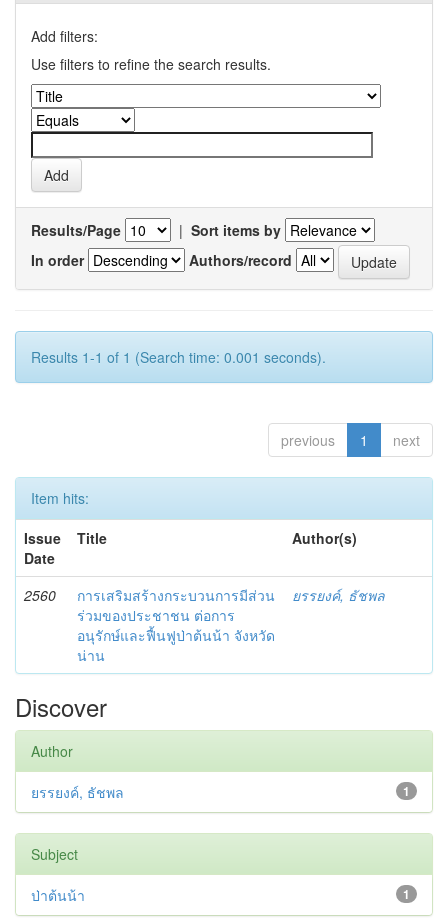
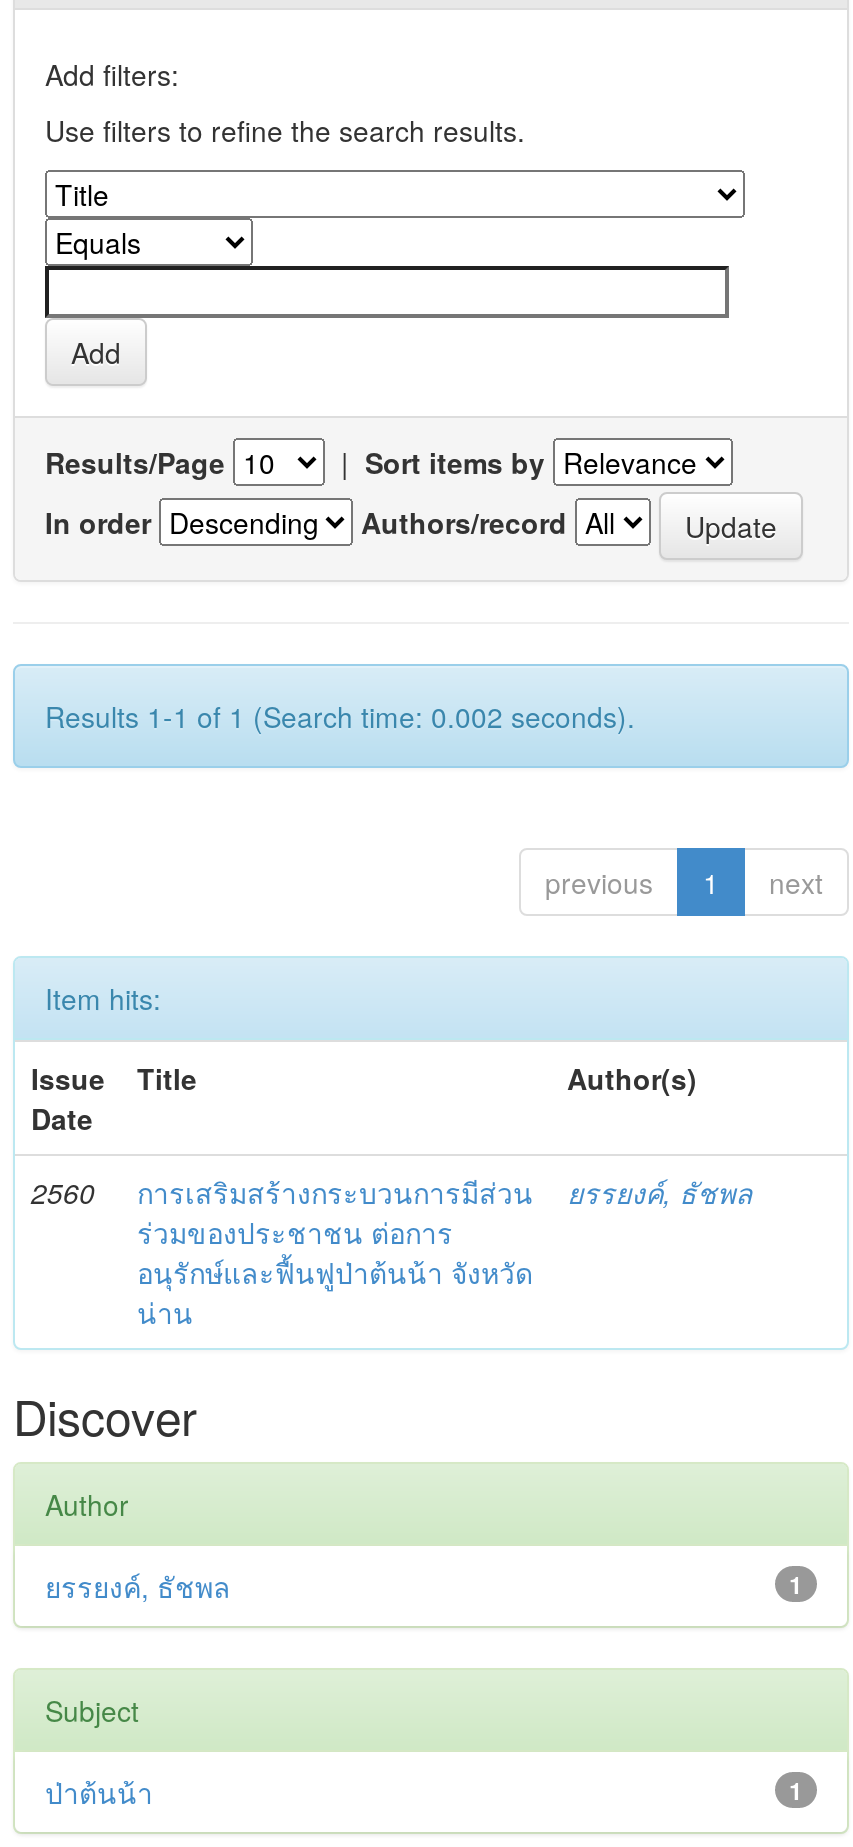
- Results 1-1 of 1 (Search time: 0.001 seconds).
+ Results 1-1 of 1 (Search time: 0.002 seconds).
